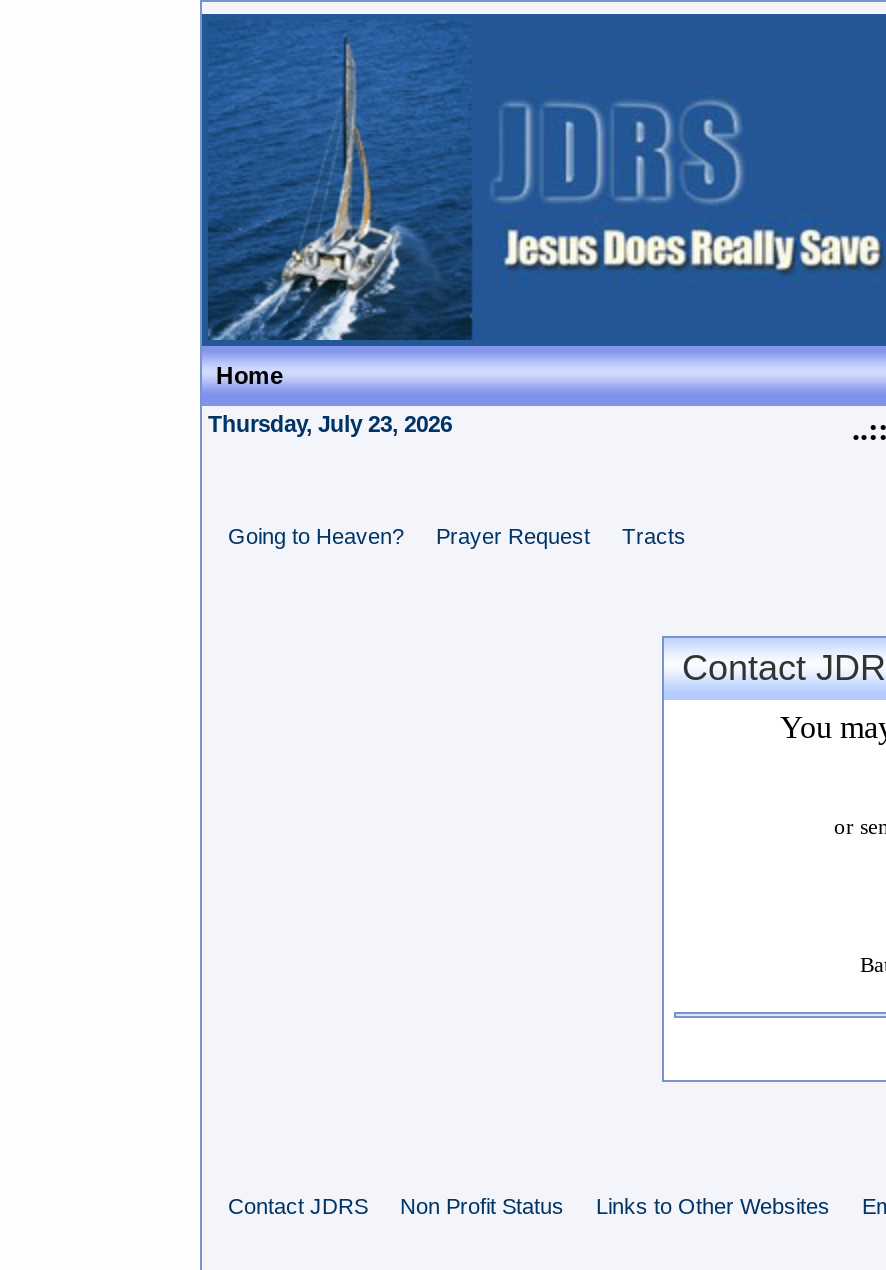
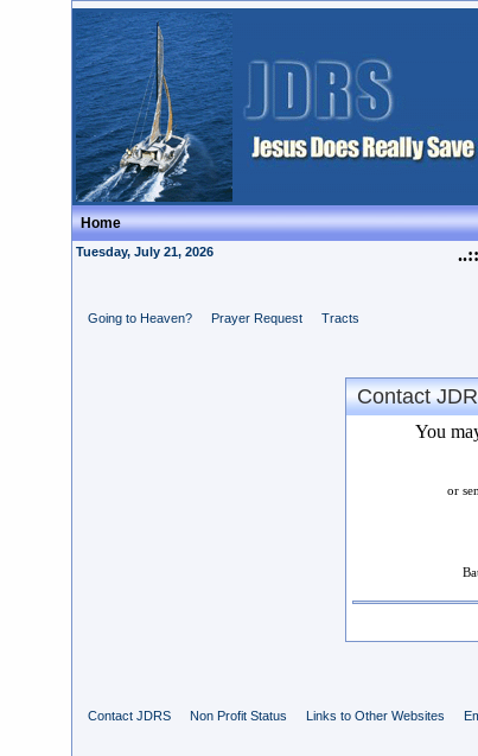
- Thursday, July 23, 2026
+ Tuesday, July 21, 2026
